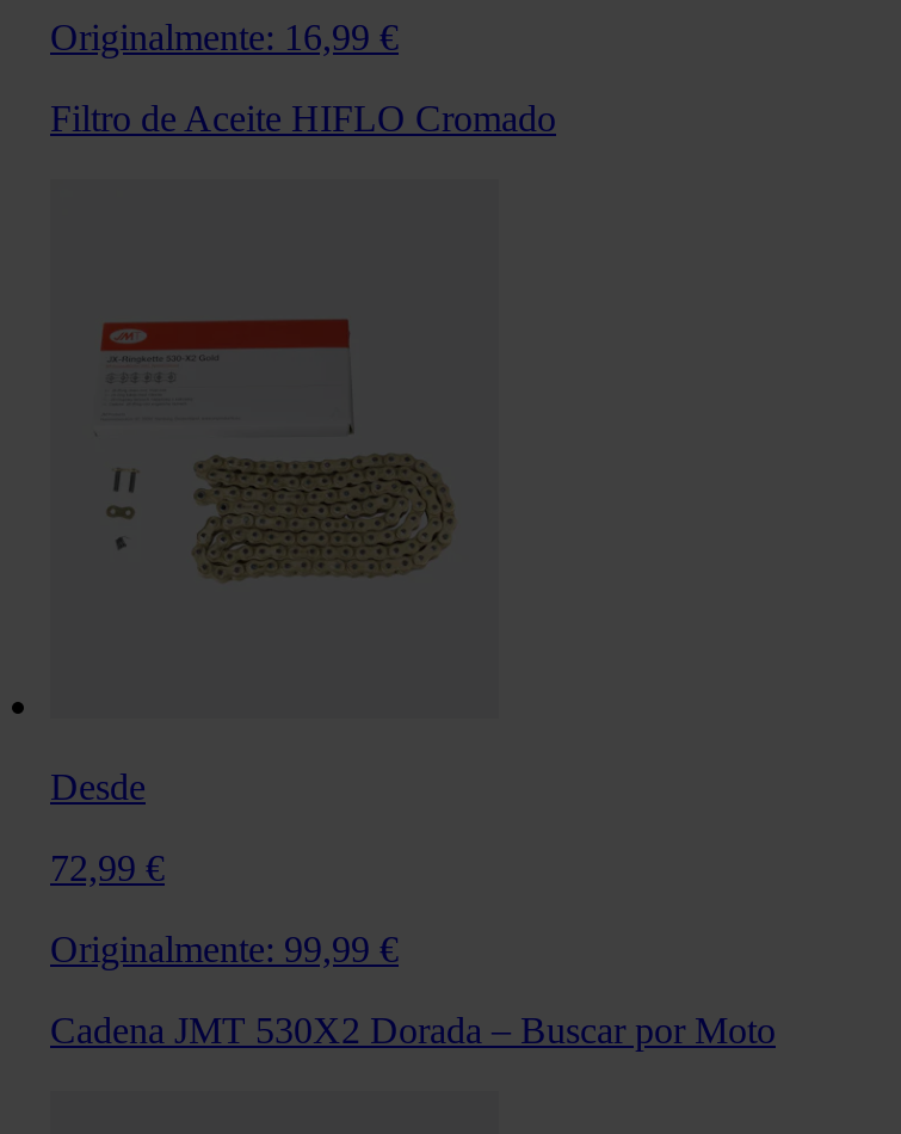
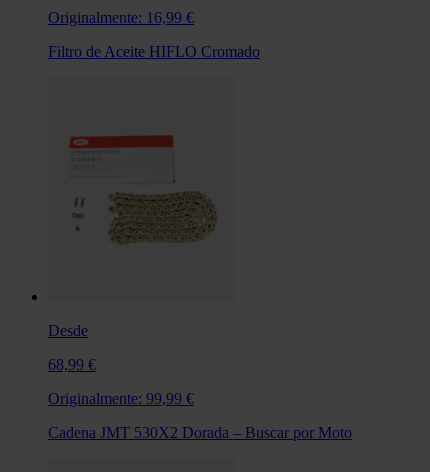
- 72,99 €
+ 68,99 €
